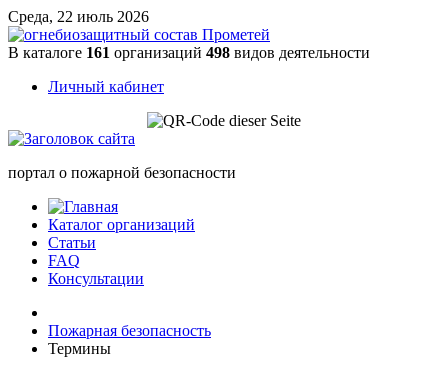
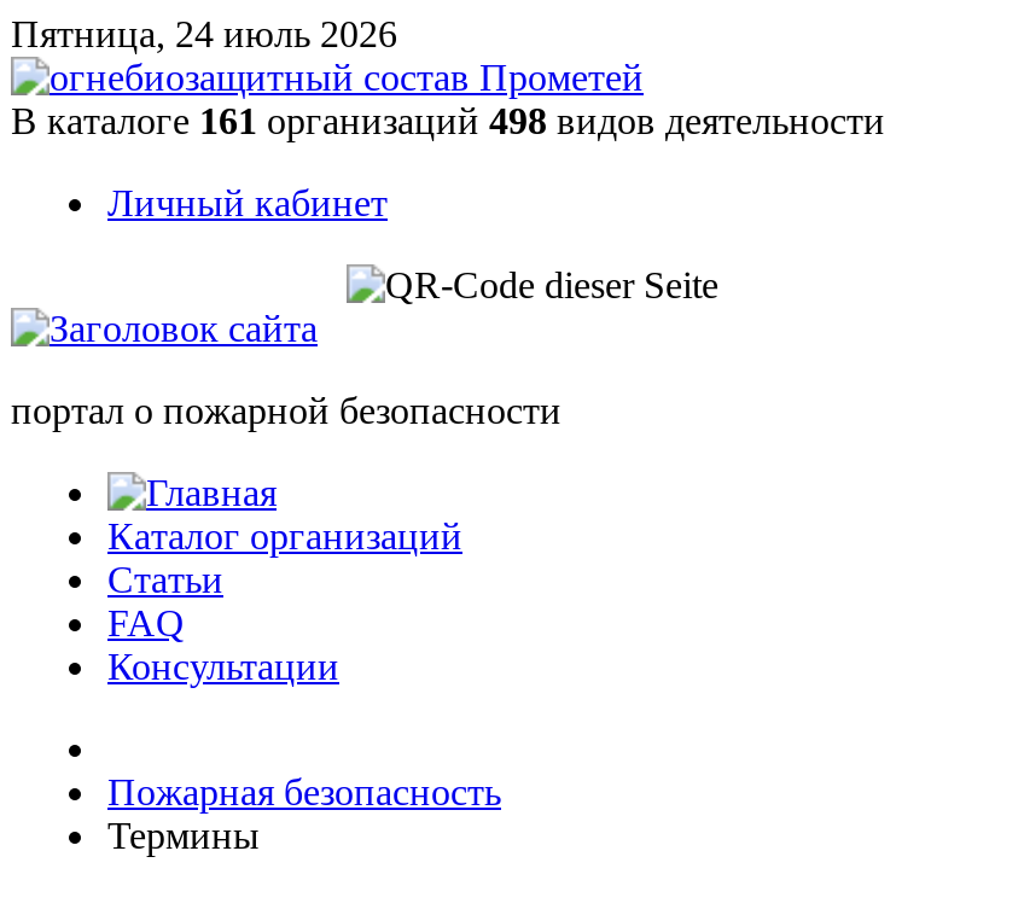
- Среда, 22 июль 2026
+ Пятница, 24 июль 2026
